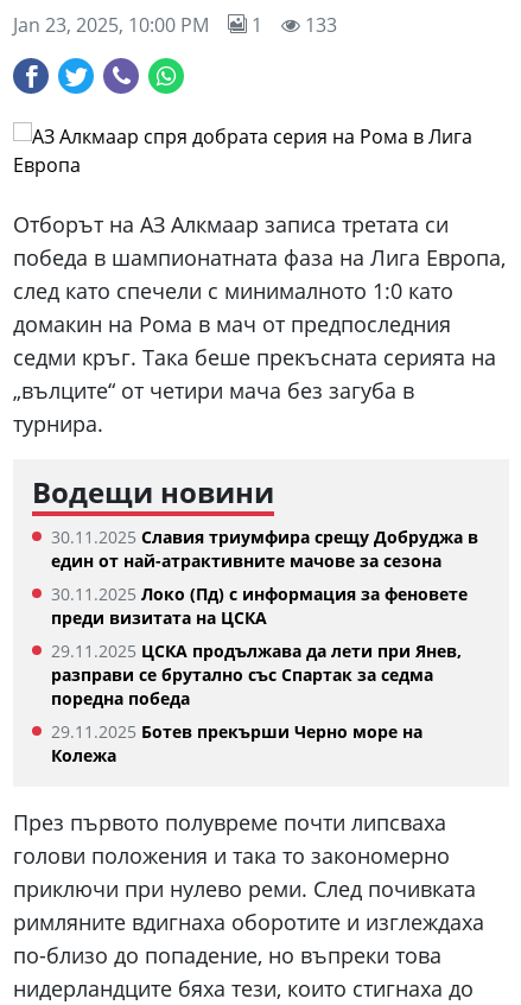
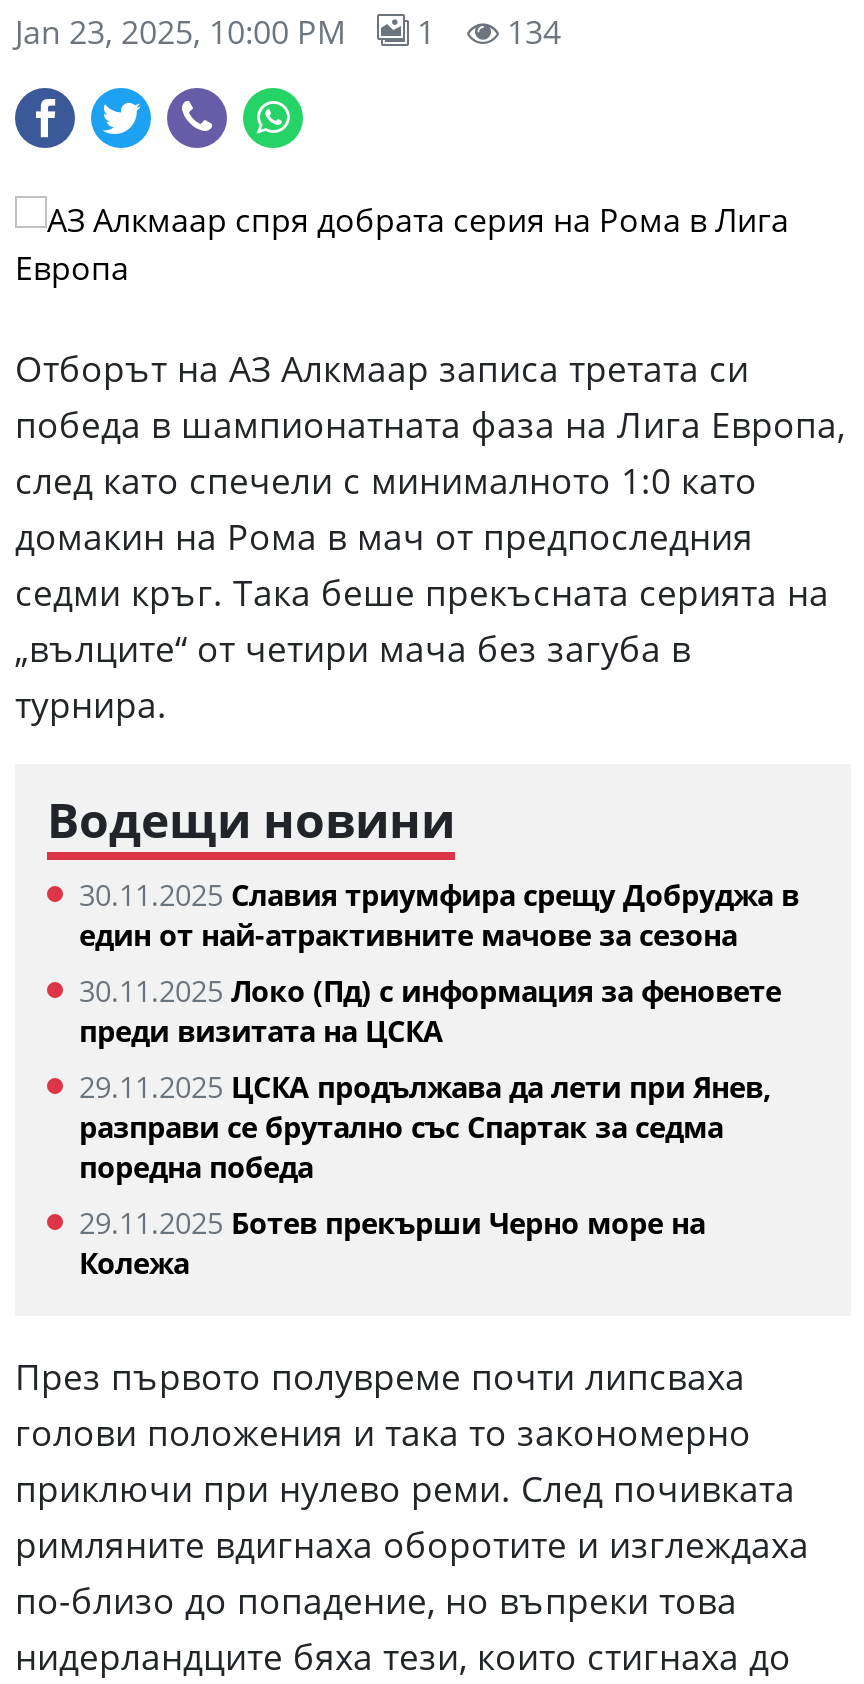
- Jan 23, 2025, 10:00 PM 1 133
+ Jan 23, 2025, 10:00 PM 1 134
